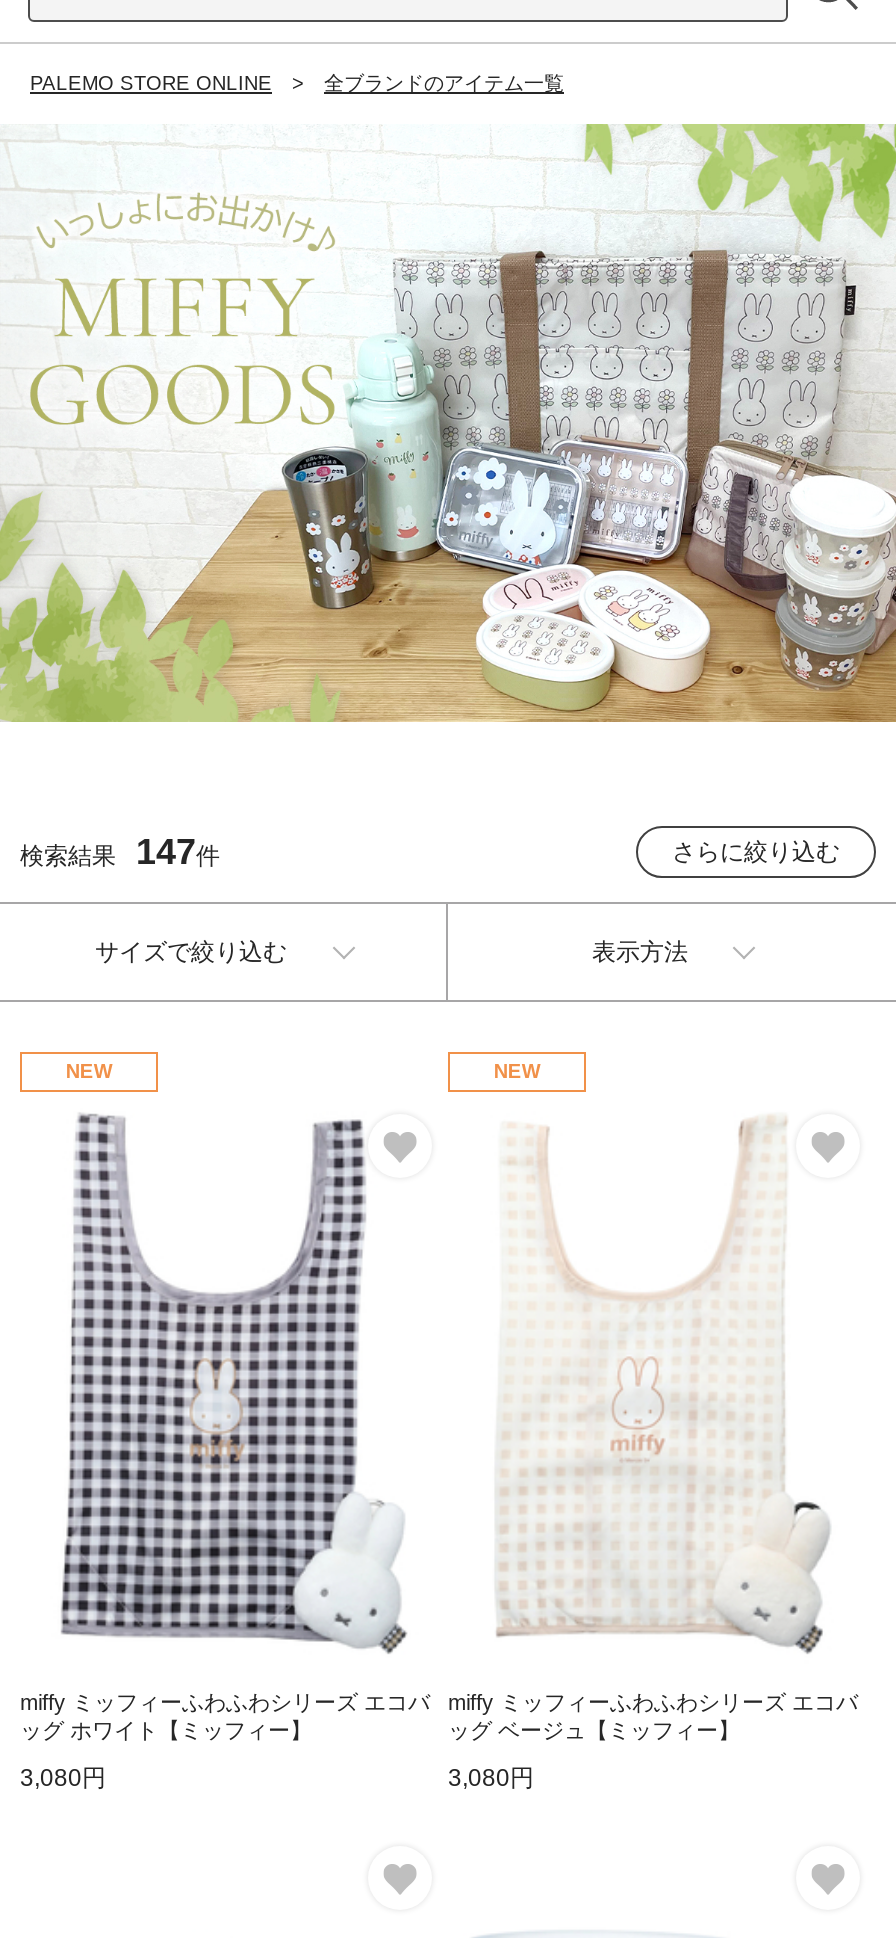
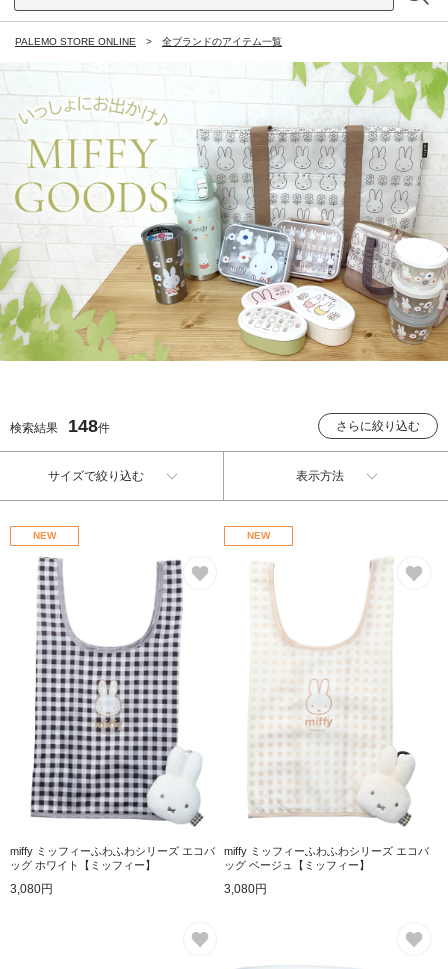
- 検索結果 147件
+ 検索結果 148件
